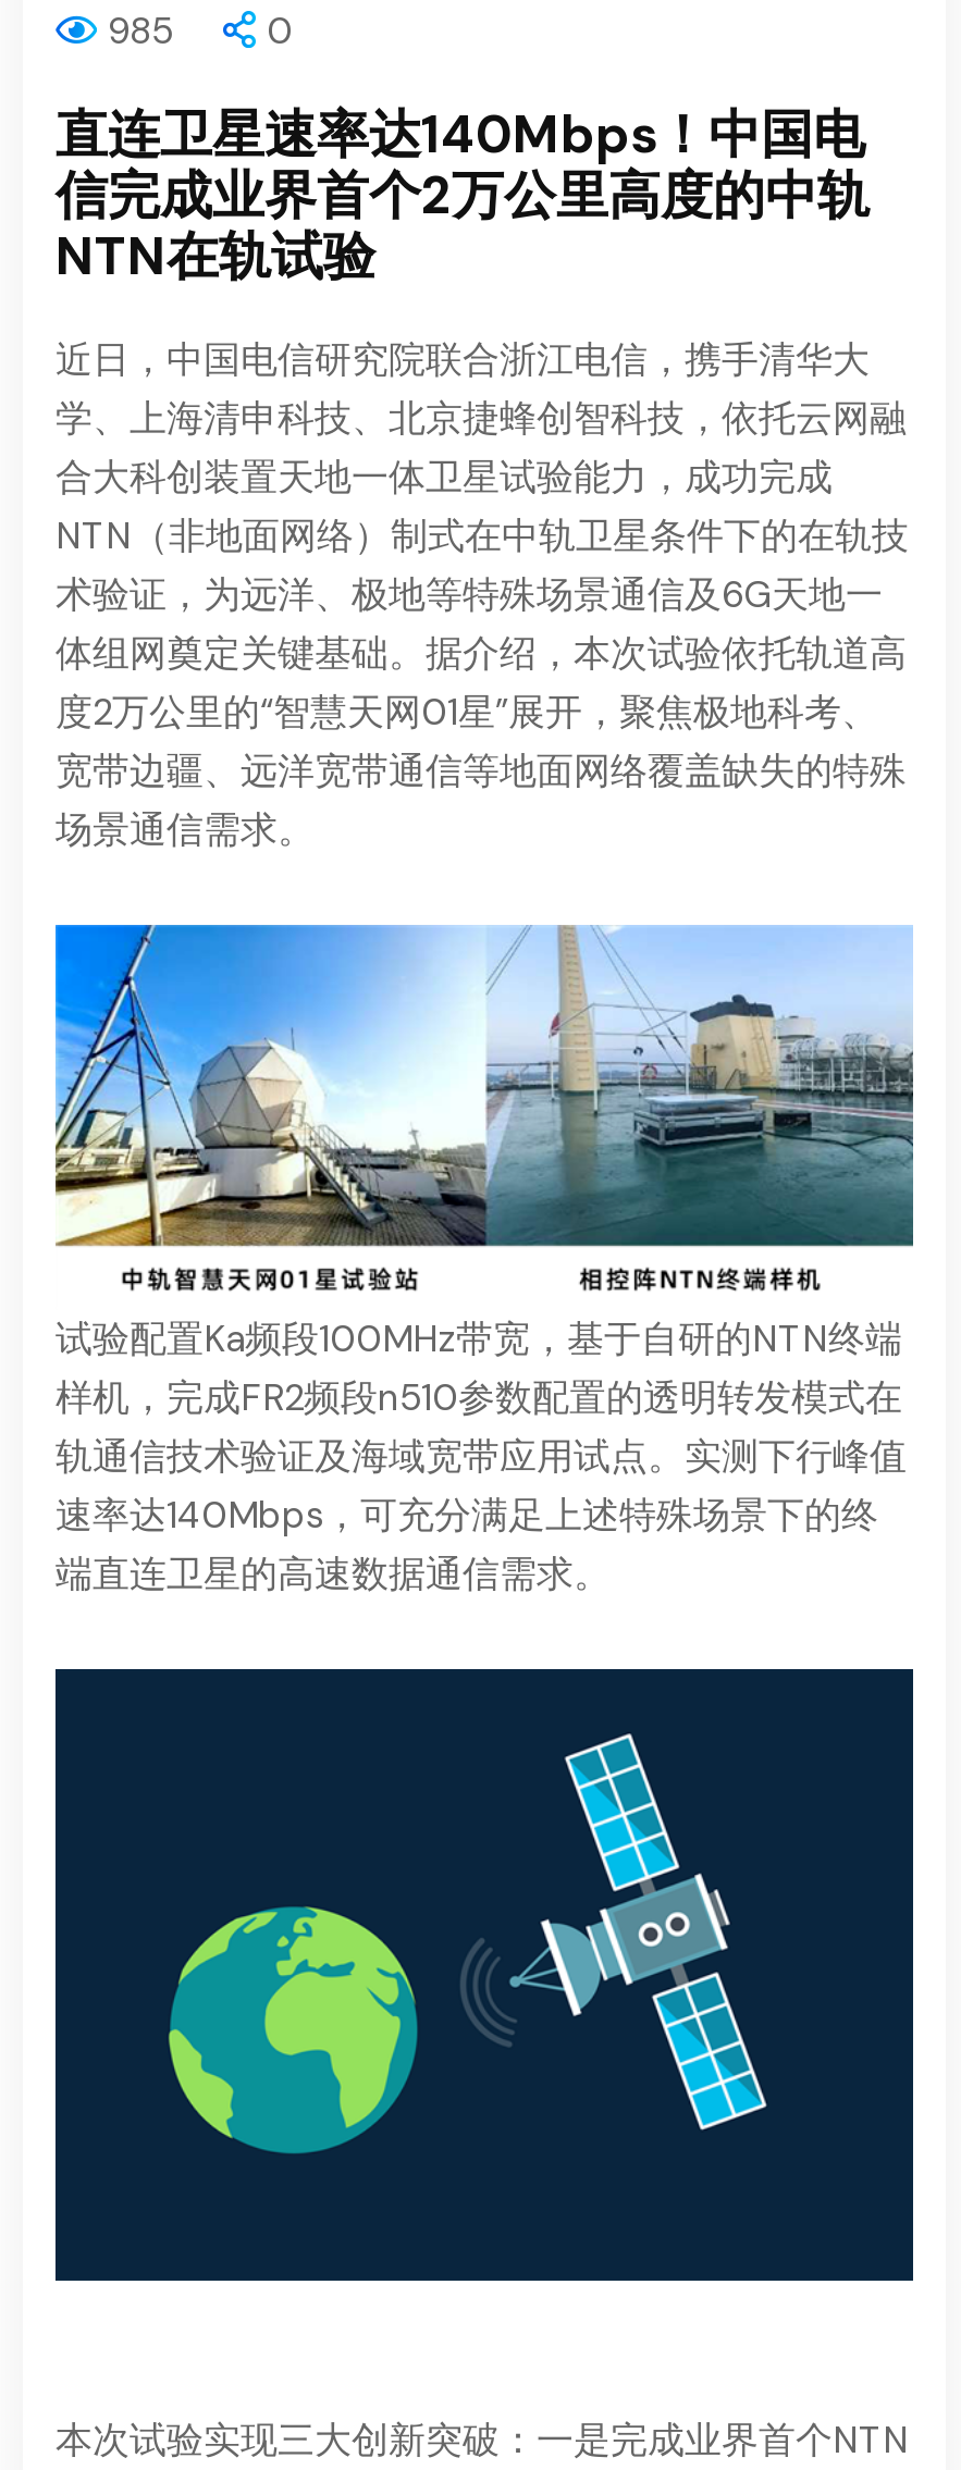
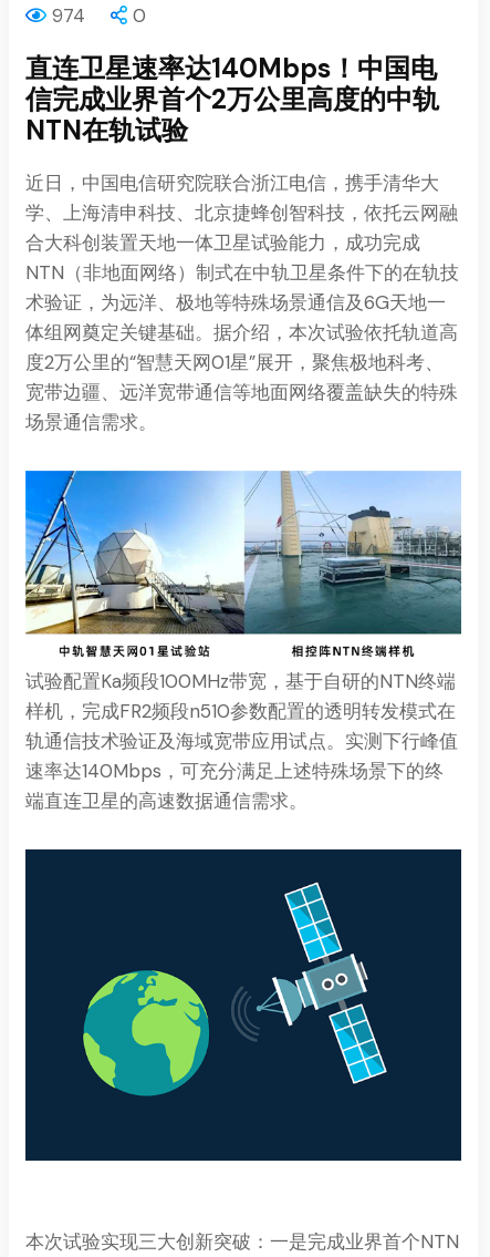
- 985
+ 974
